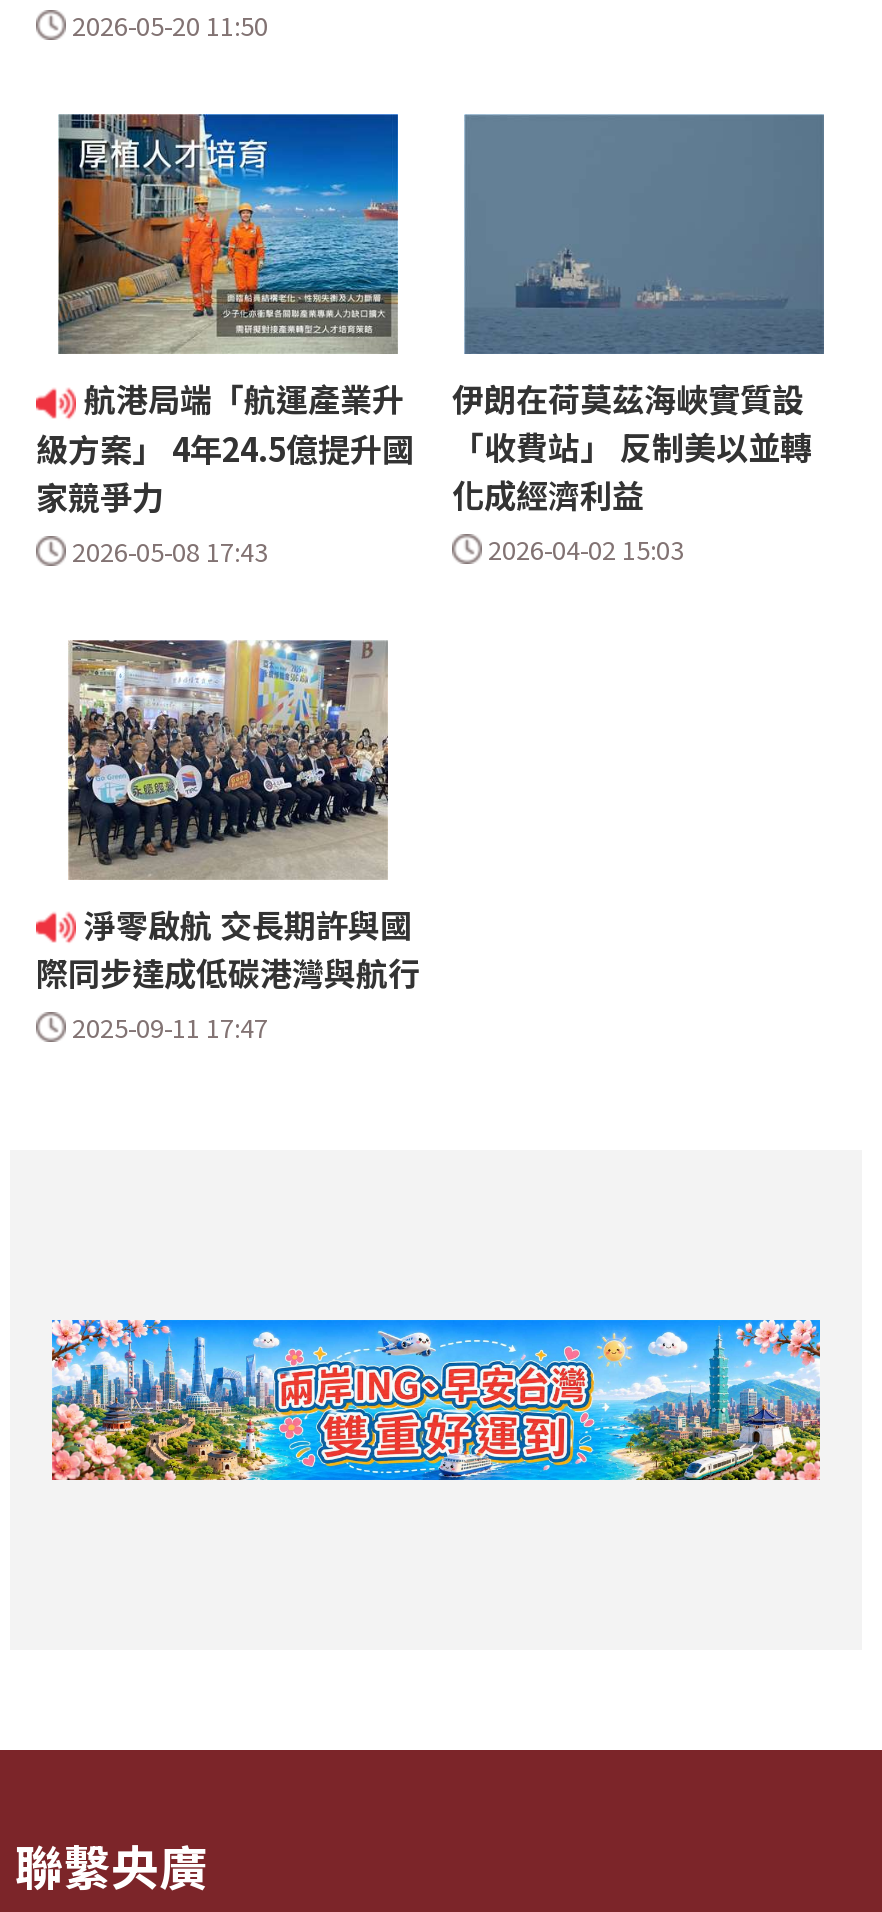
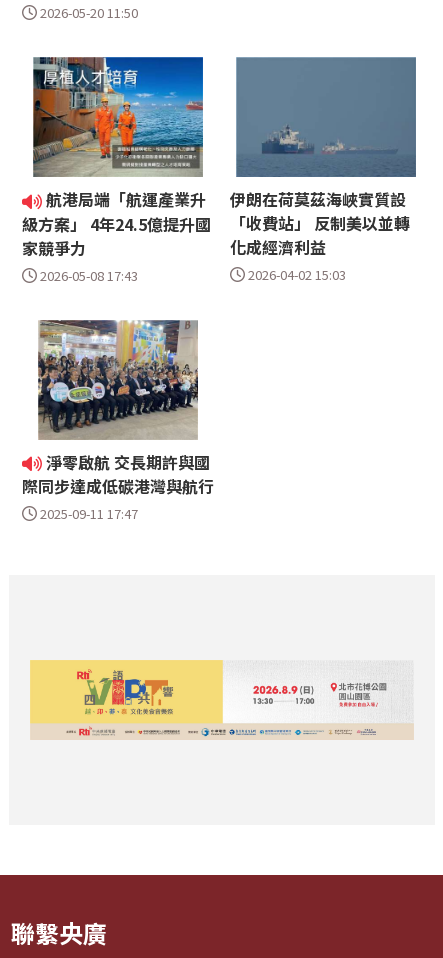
- [image]
+ [image]
